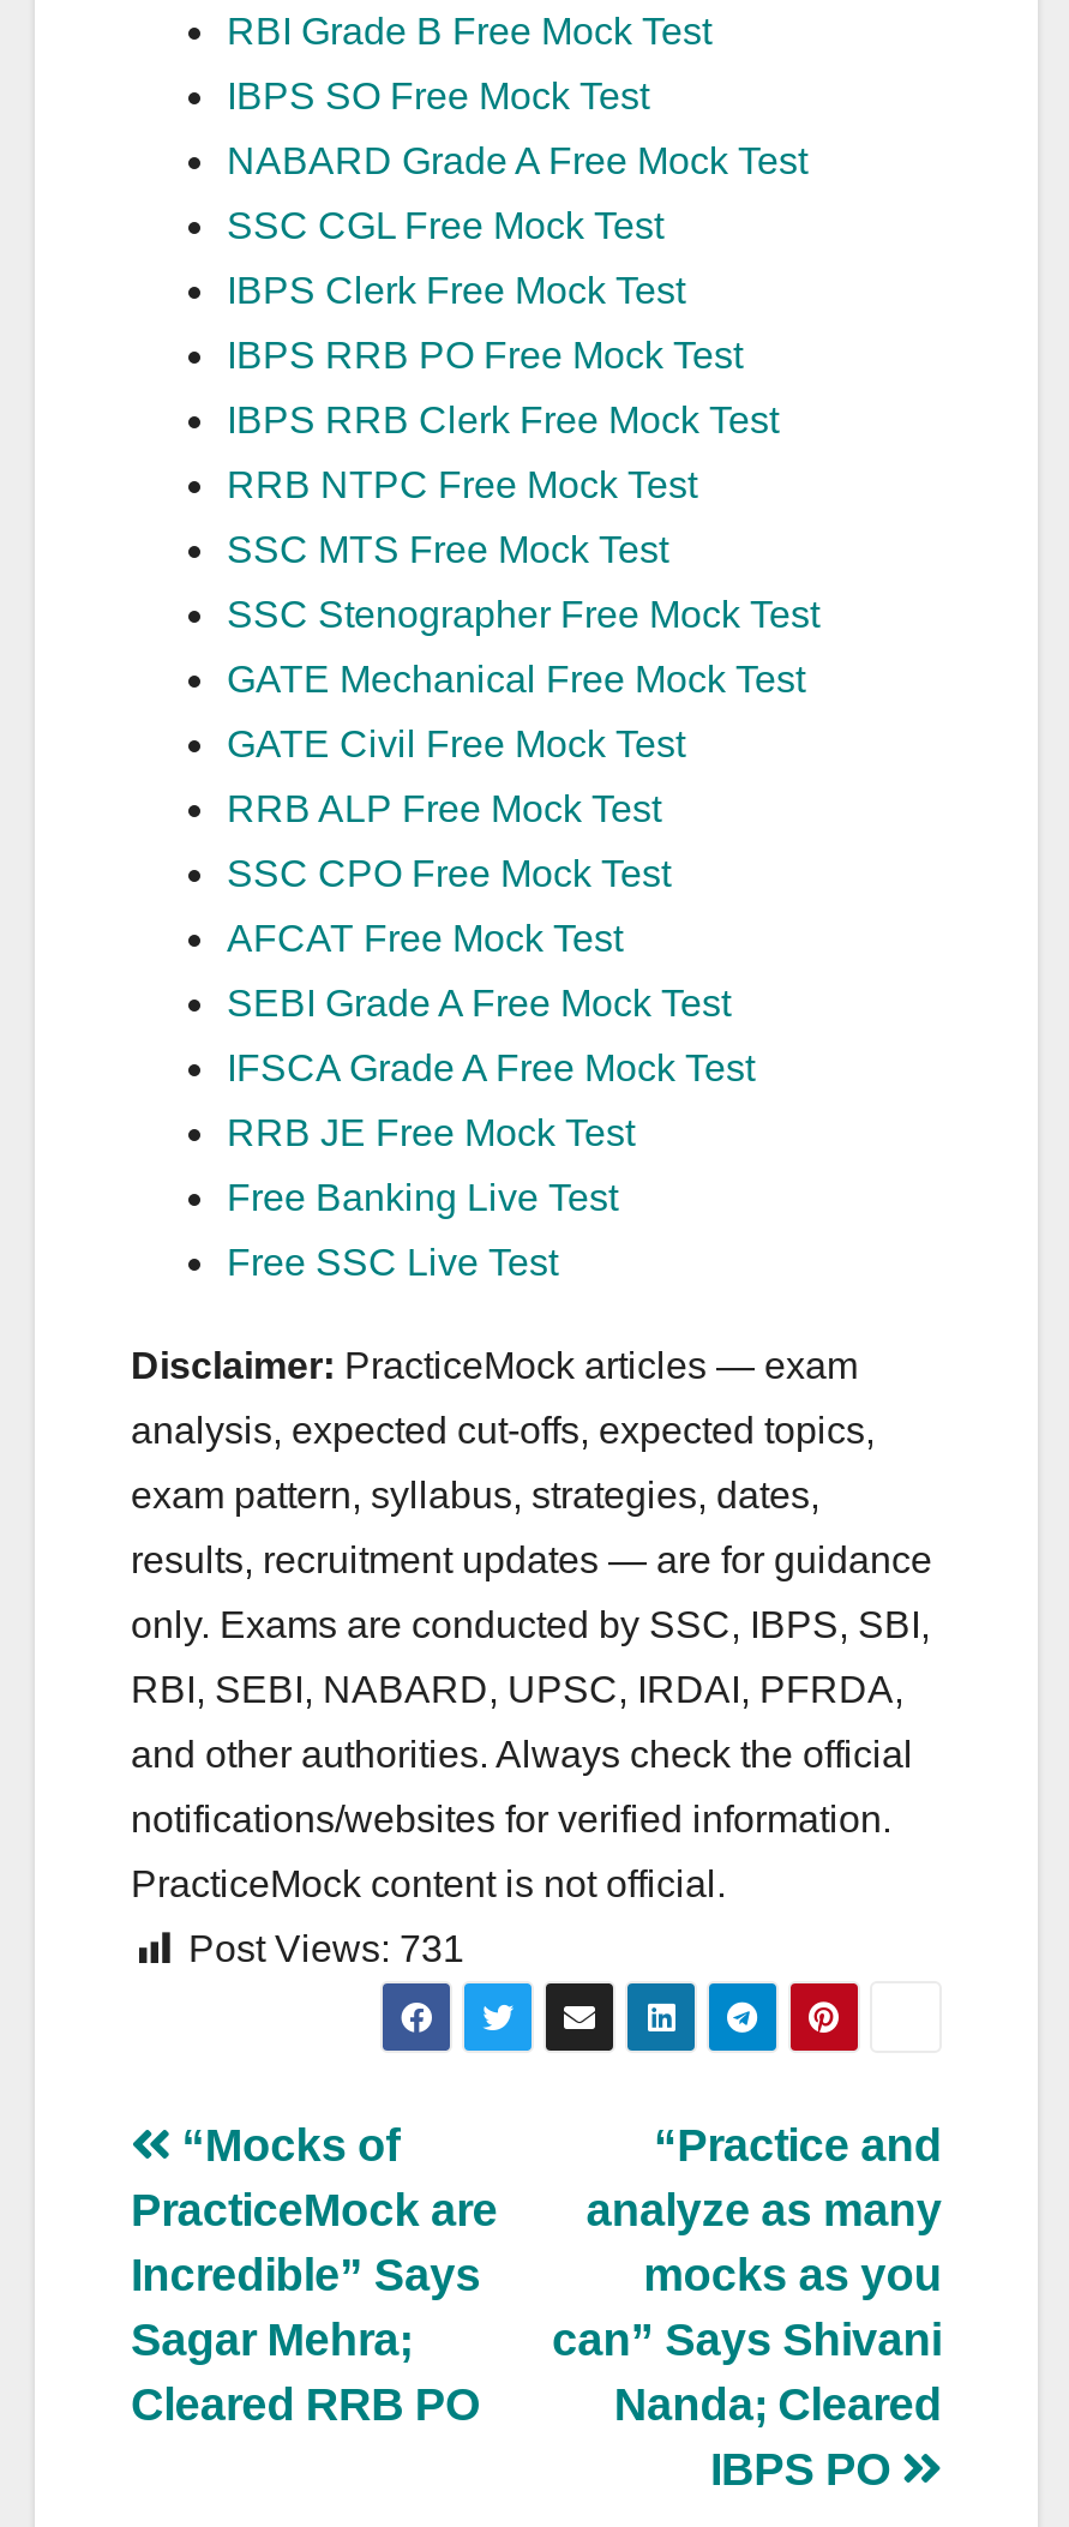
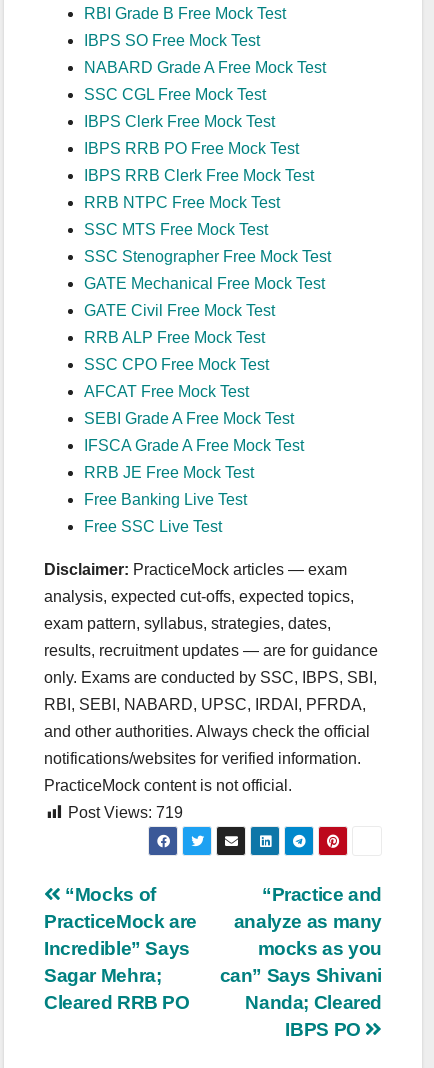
- Post Views: 731
+ Post Views: 719
